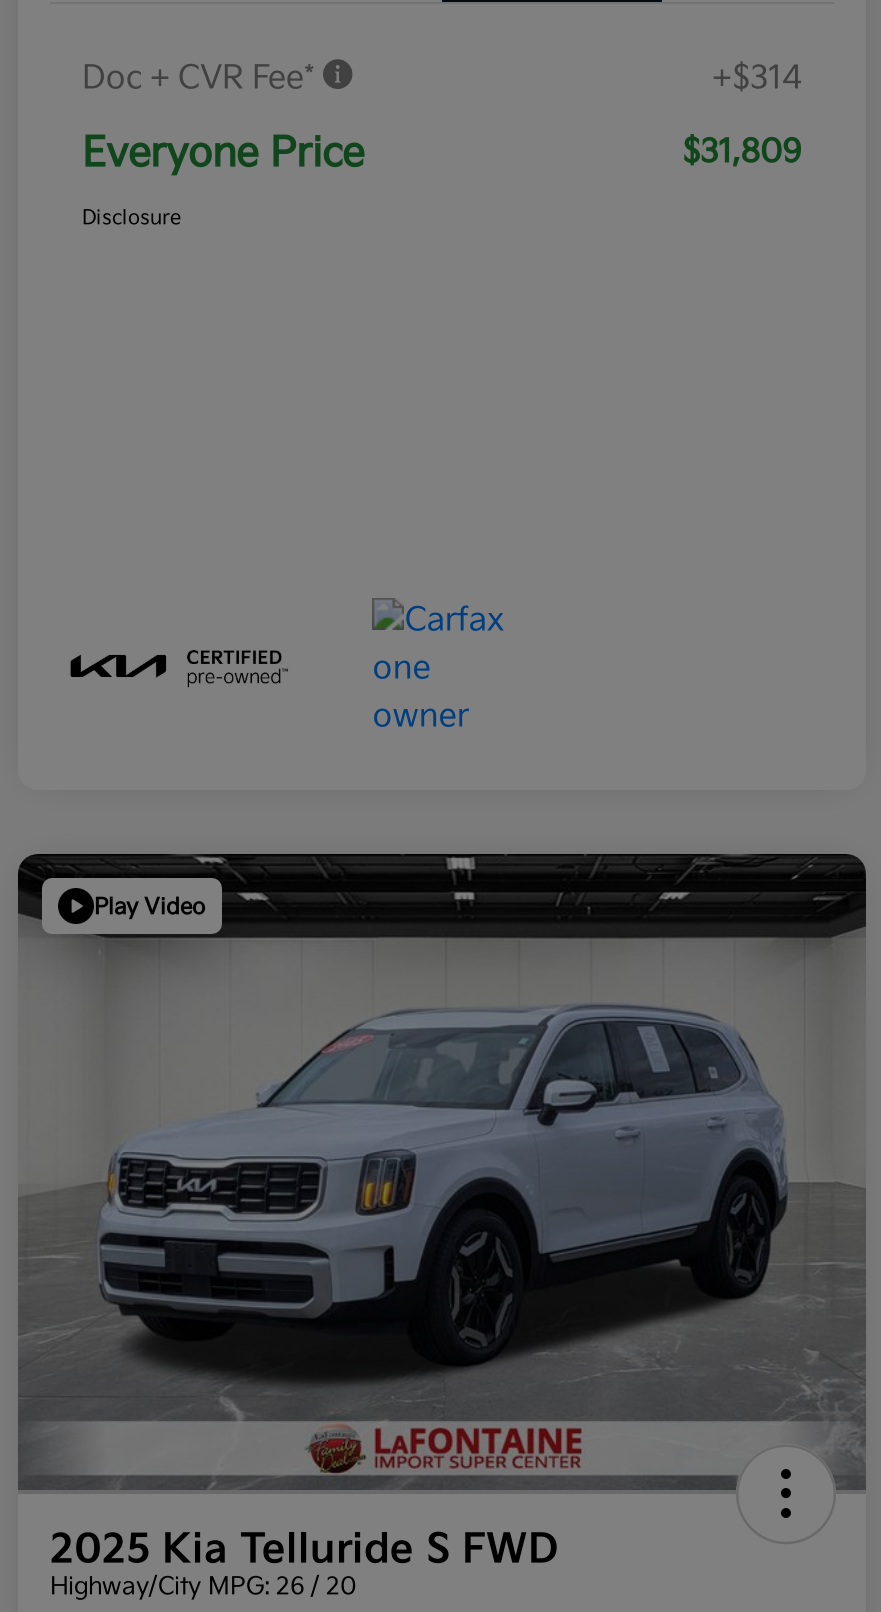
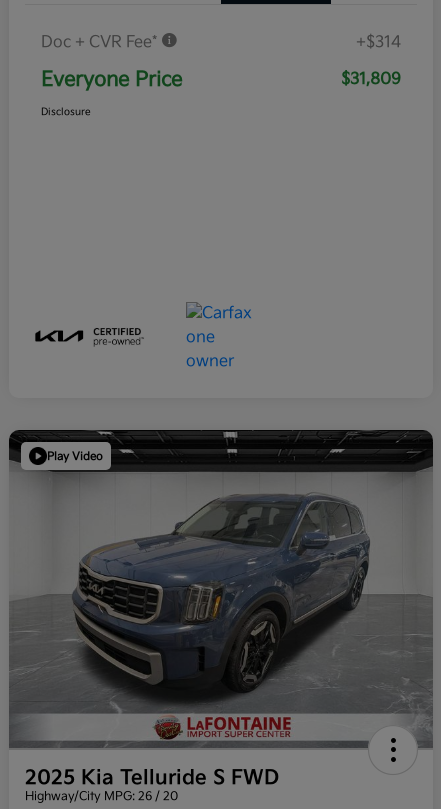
- [image]
+ [image]
